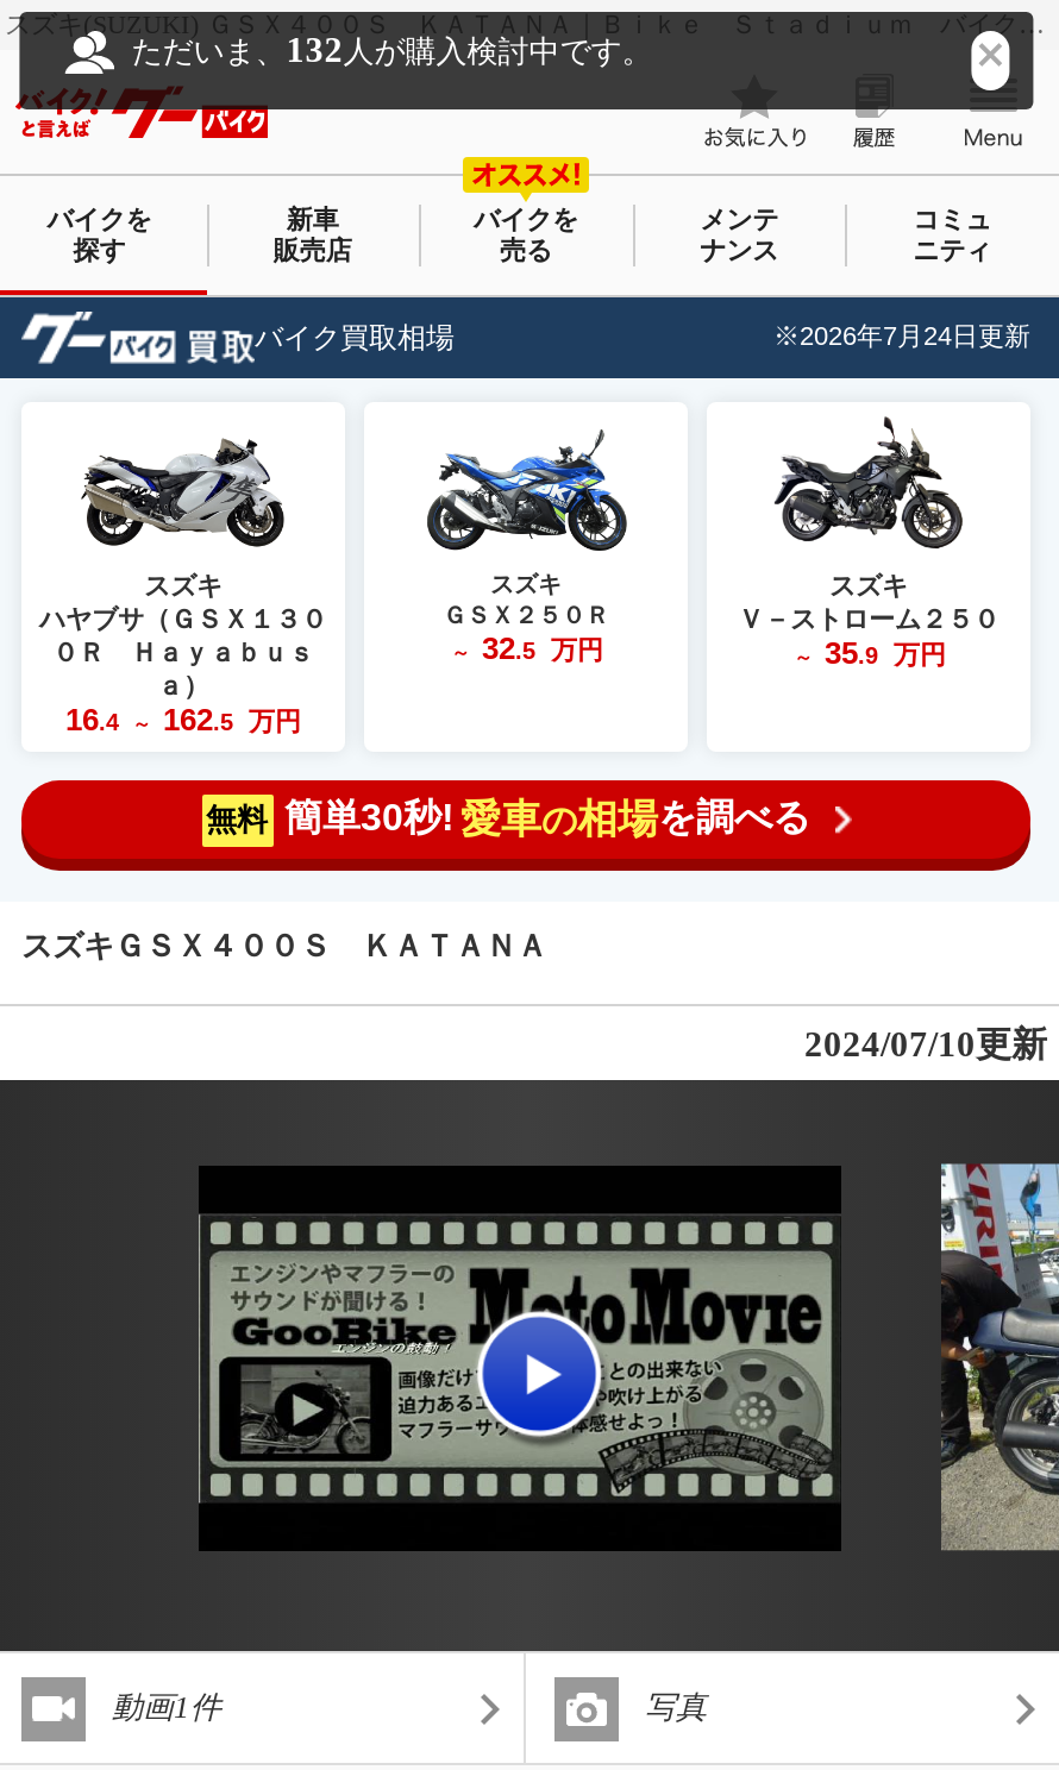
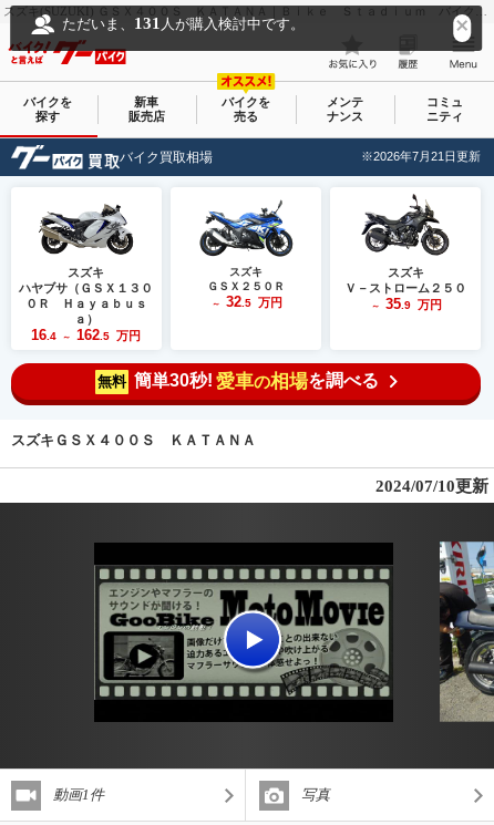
- ただいま、132人が購入検討中です。
+ ただいま、131人が購入検討中です。

- ※2026年7月24日更新
+ ※2026年7月21日更新
